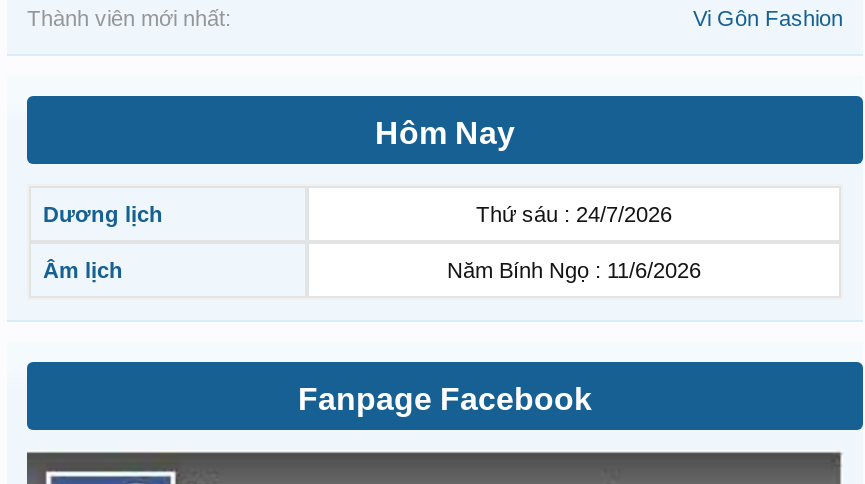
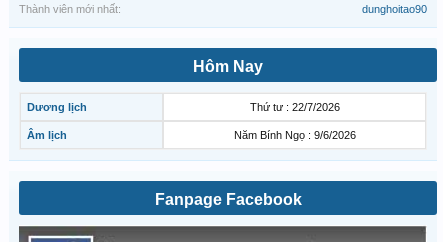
- Vi Gôn Fashion
+ dunghoitao90

- Thứ sáu : 24/7/2026
+ Thứ tư : 22/7/2026

- Năm Bính Ngọ : 11/6/2026
+ Năm Bính Ngọ : 9/6/2026
